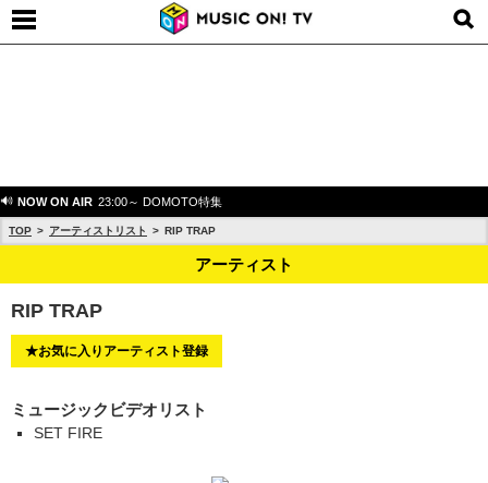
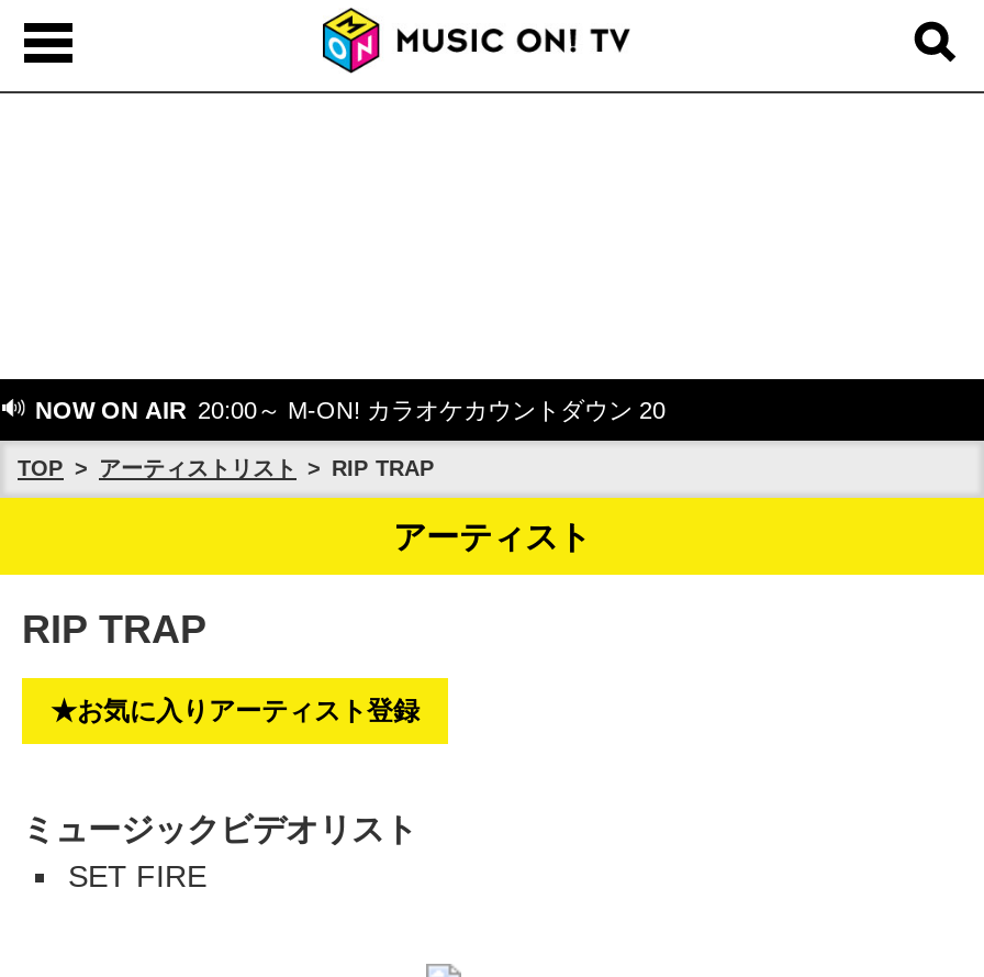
- NOW ON AIR 23:00～ DOMOTO特集
+ NOW ON AIR 20:00～ M-ON! カラオケカウントダウン 20
